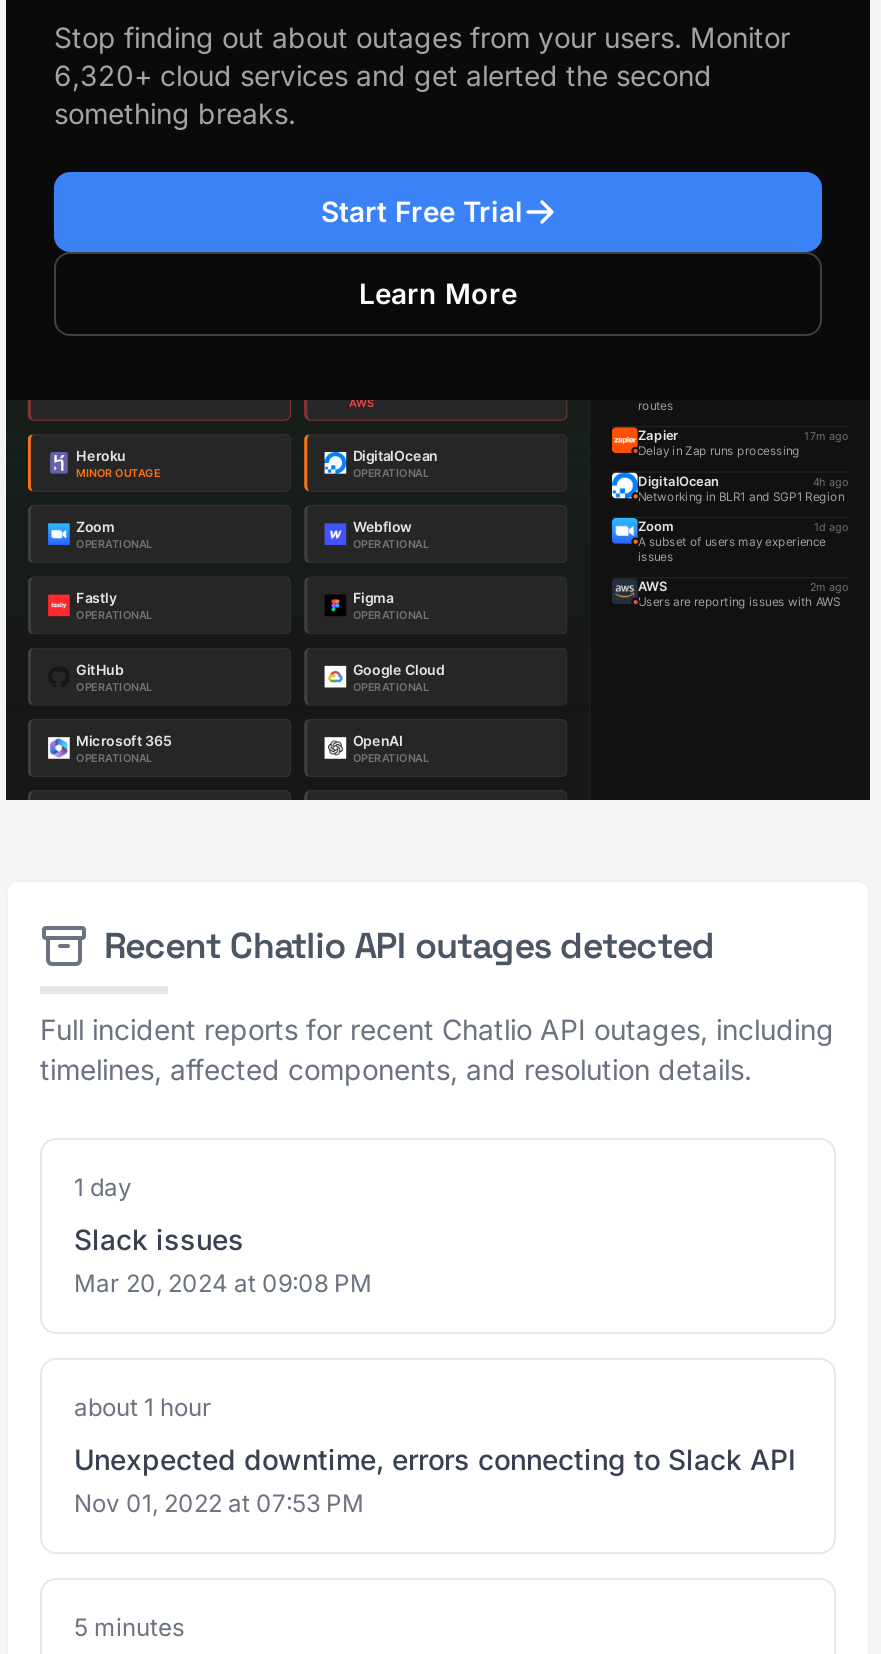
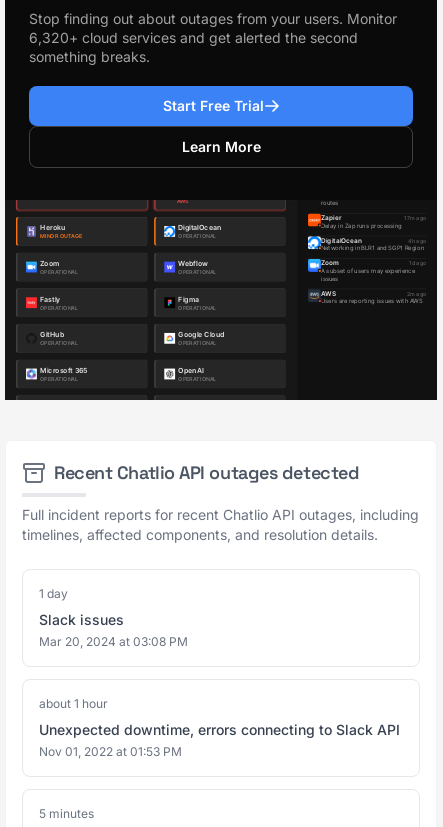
- Mar 20, 2024 at 09:08 PM
+ Mar 20, 2024 at 03:08 PM

- Nov 01, 2022 at 07:53 PM
+ Nov 01, 2022 at 01:53 PM
